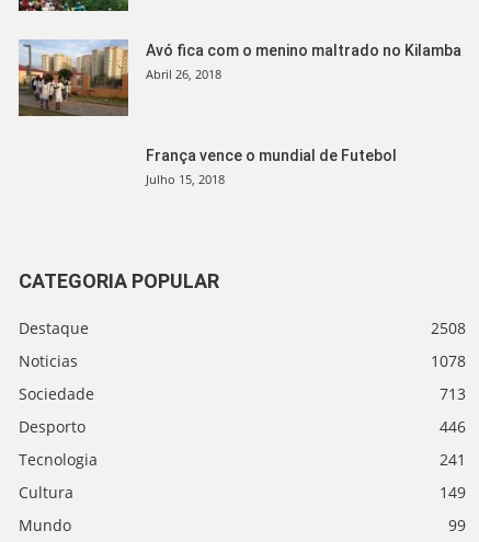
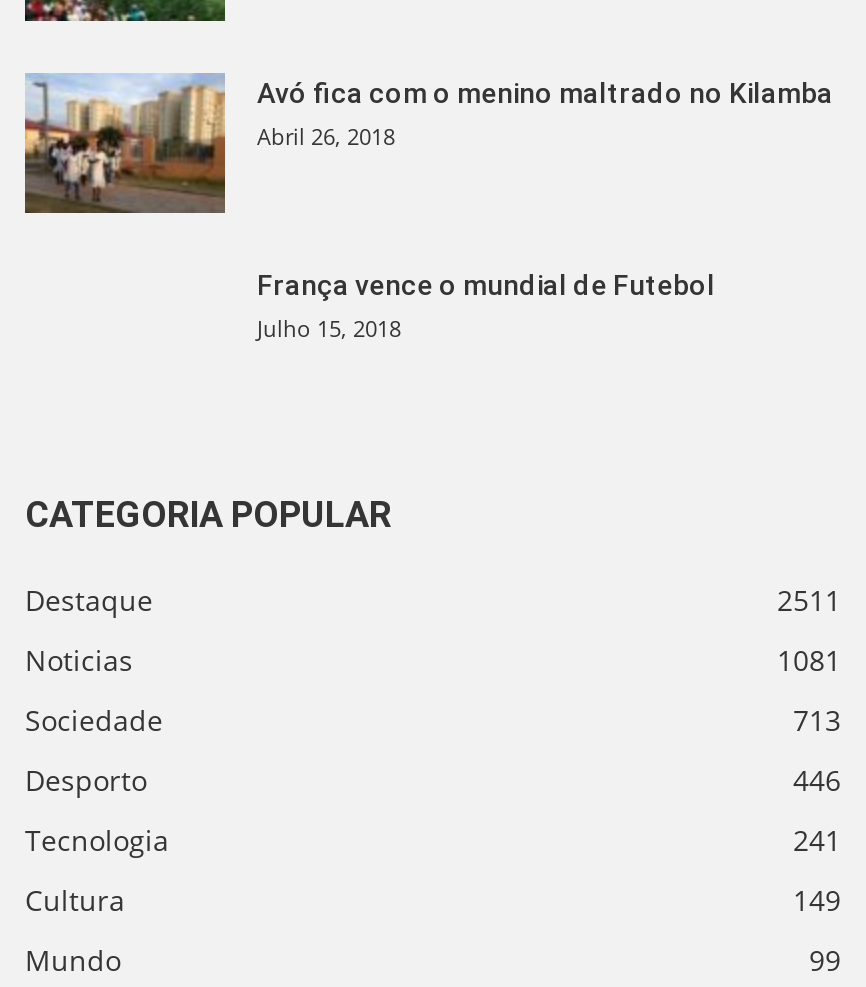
- 2508
+ 2511

- 1078
+ 1081
